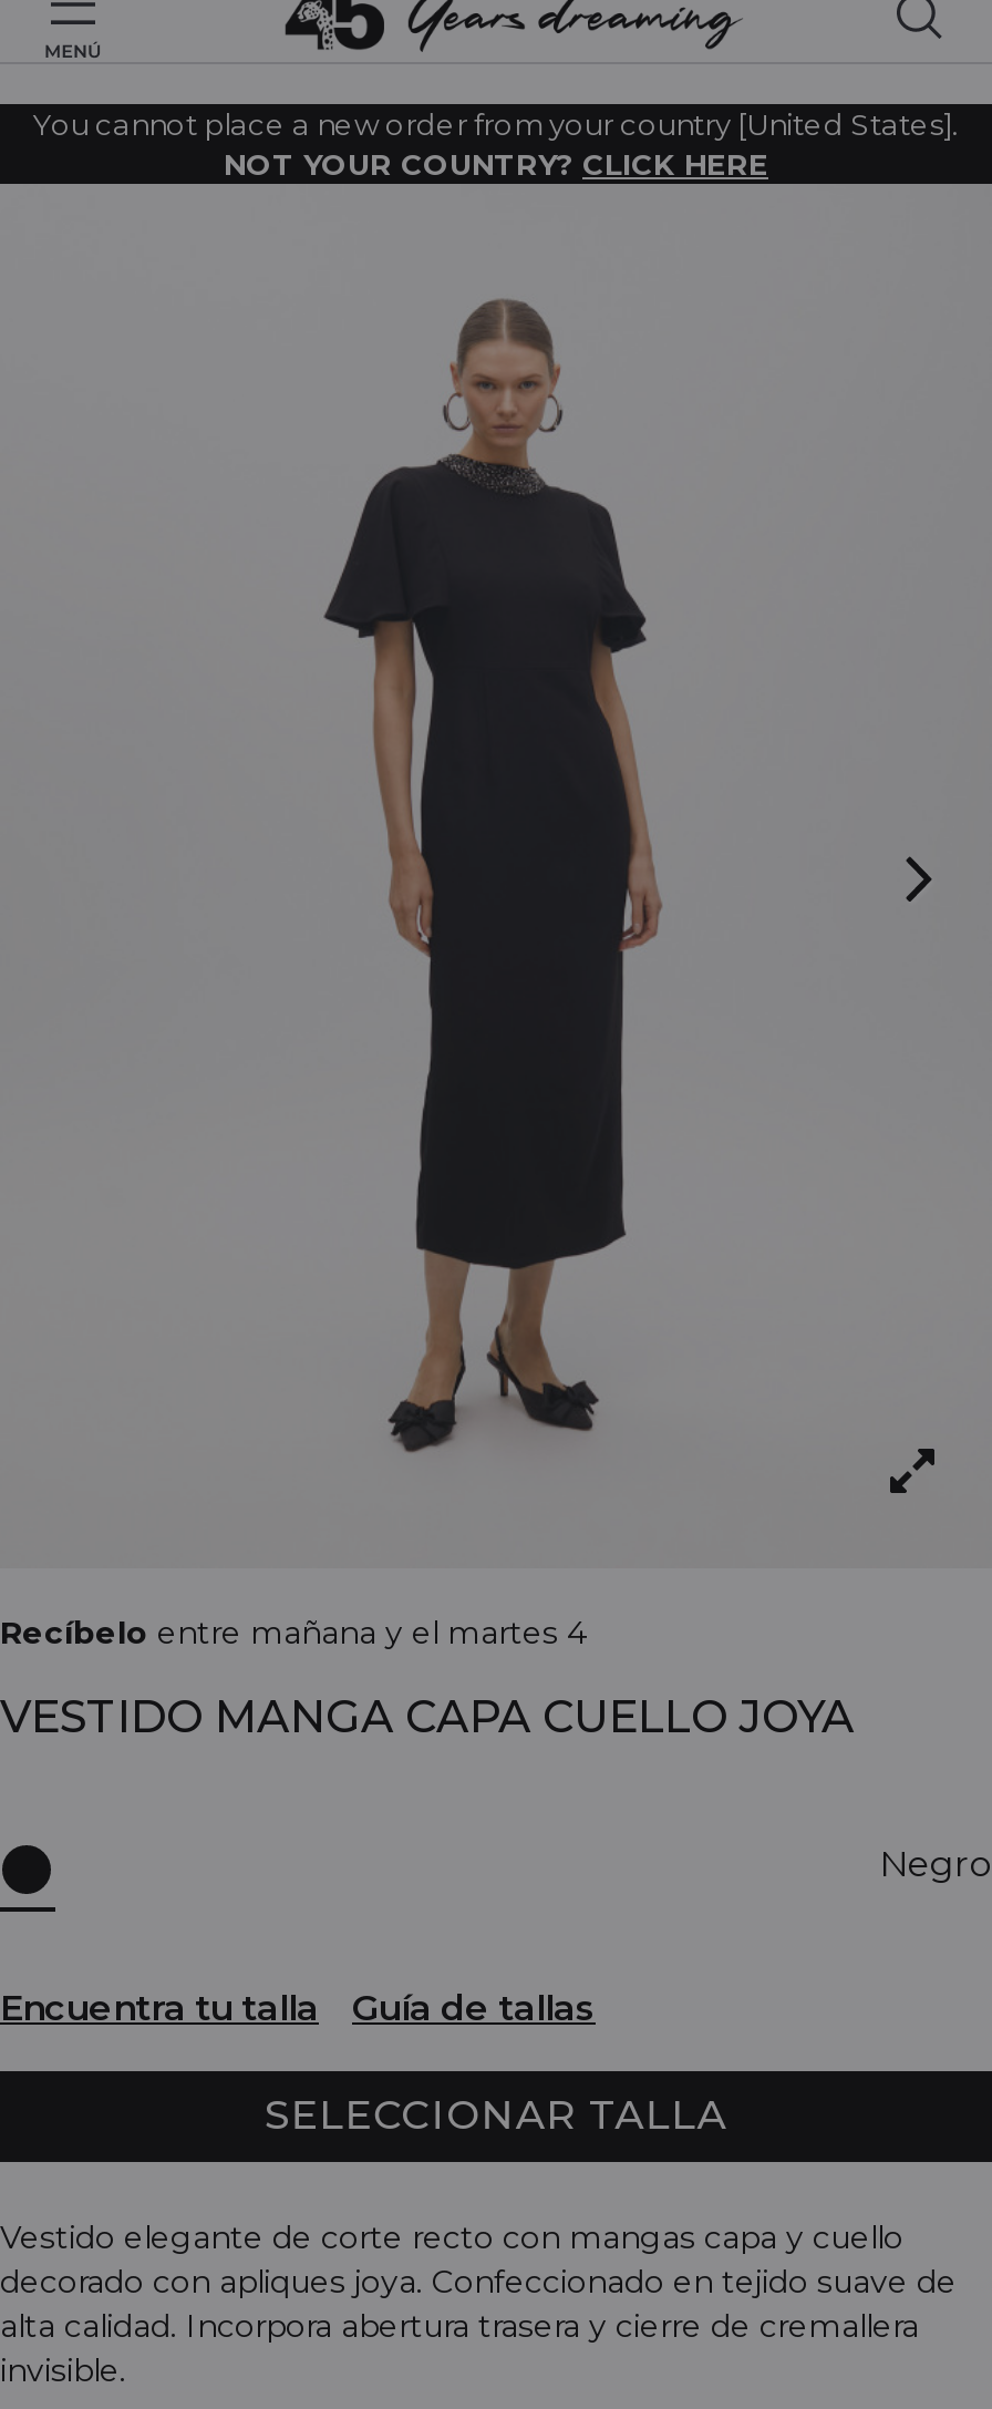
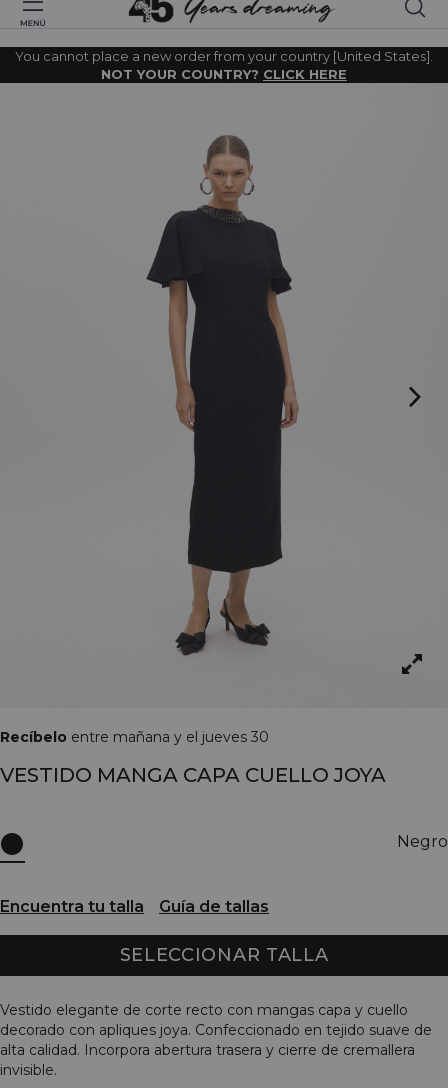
- Recíbelo entre mañana y el martes 4
+ Recíbelo entre mañana y el jueves 30
